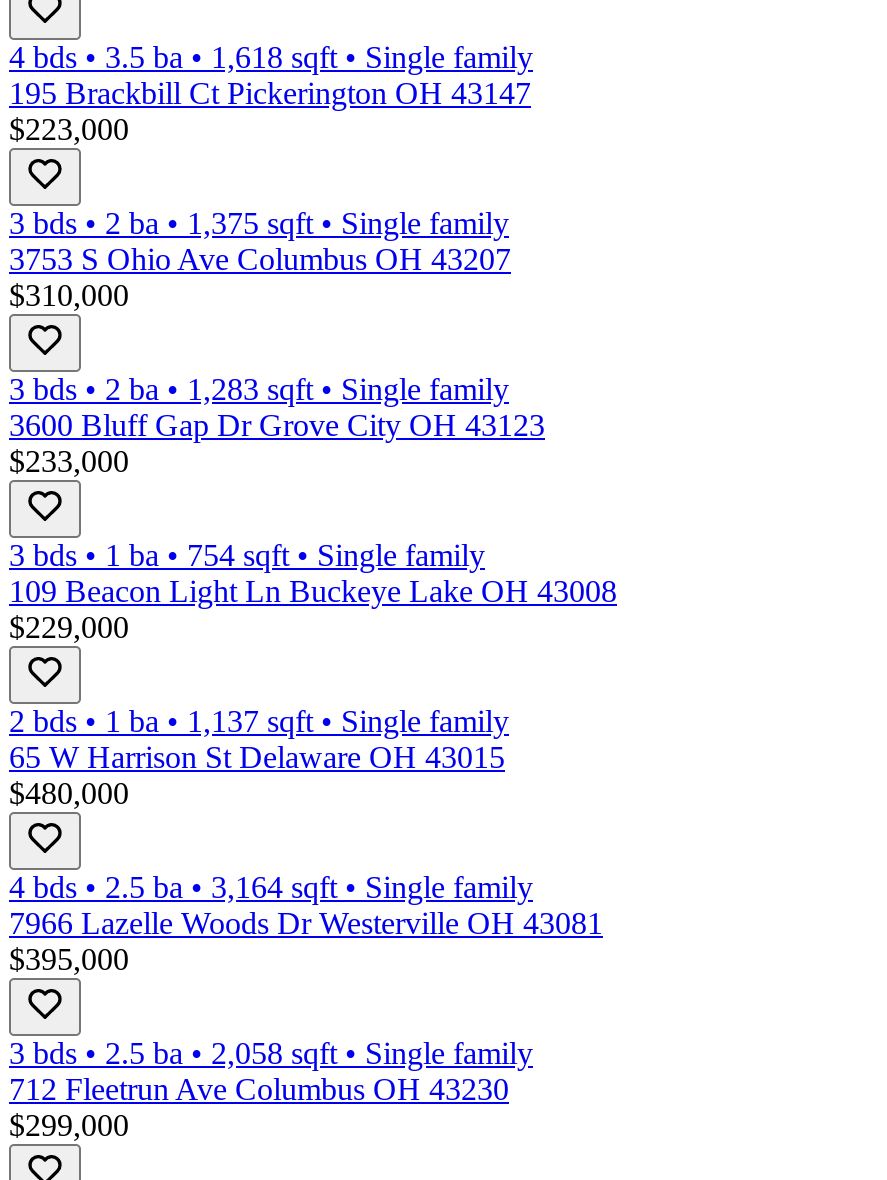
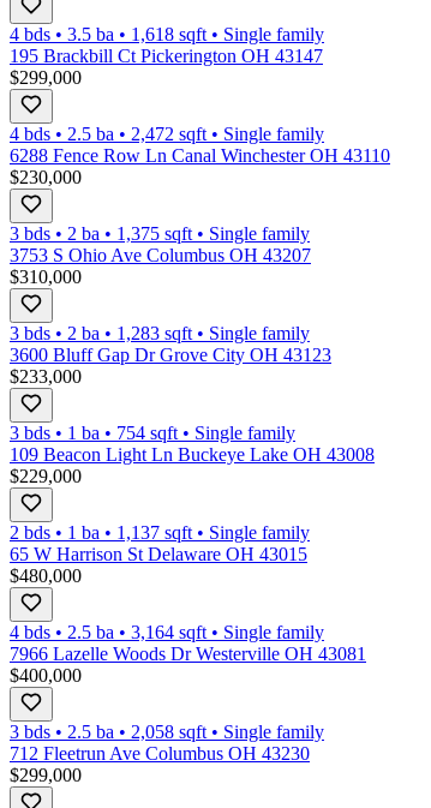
- $223,000
+ $299,000
+ 4 bds • 2.5 ba • 2,472 sqft • Single family
+ 6288 Fence Row Ln Canal Winchester OH 43110
+ $230,000

- $395,000
+ $400,000
